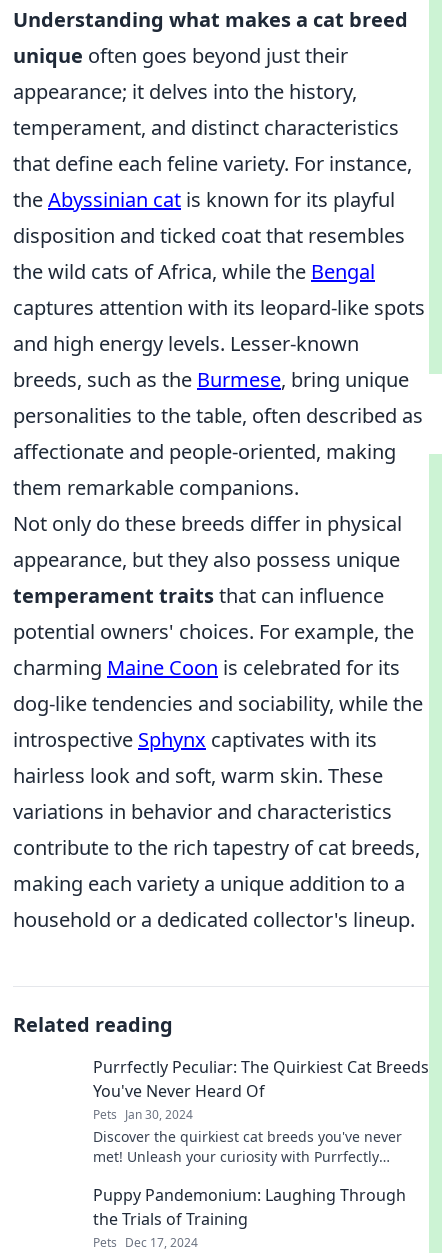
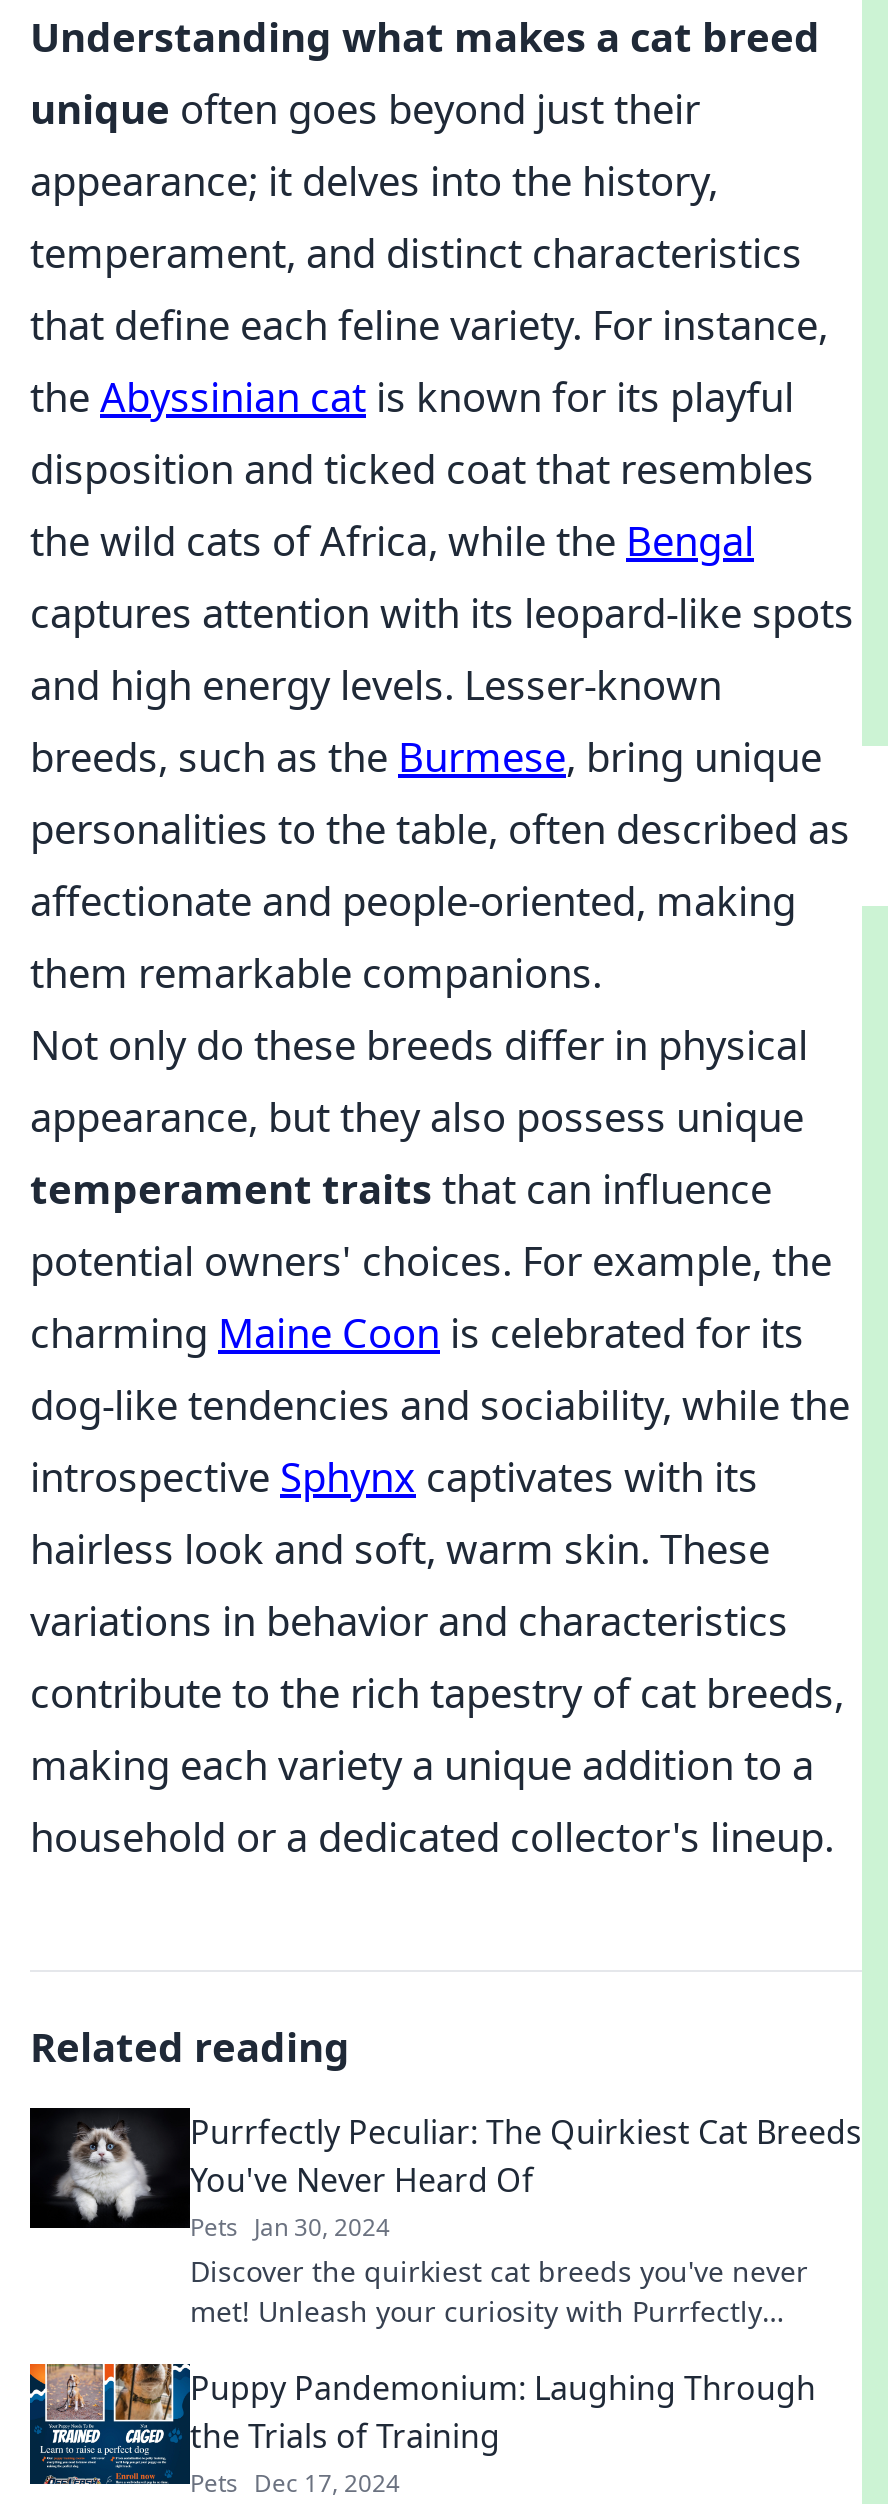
+ [image]

+ [image]
